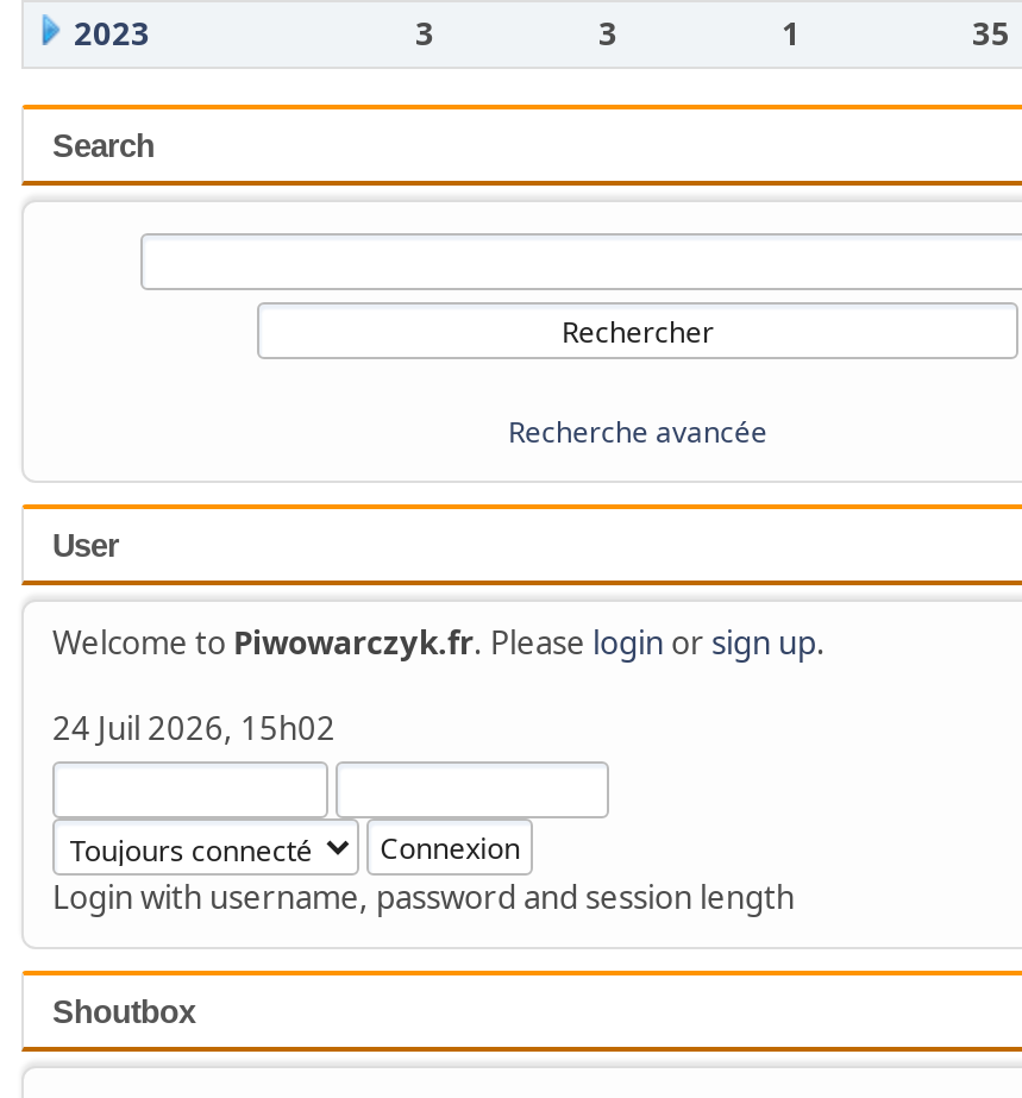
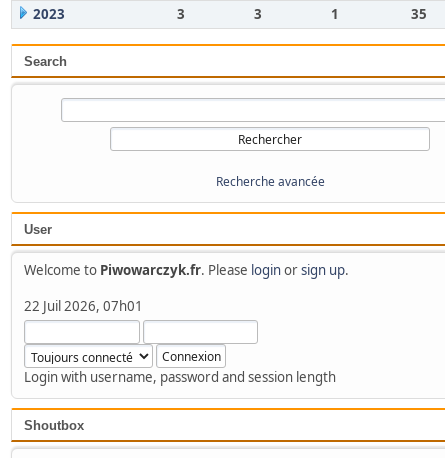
- 24 Juil 2026, 15h02
+ 22 Juil 2026, 07h01
